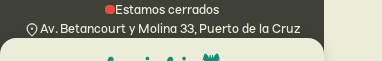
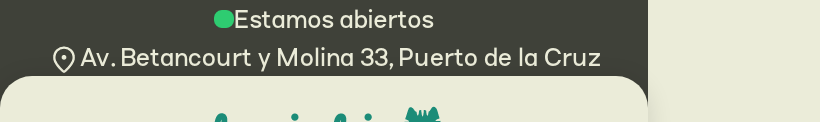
- Estamos cerrados
+ Estamos abiertos
